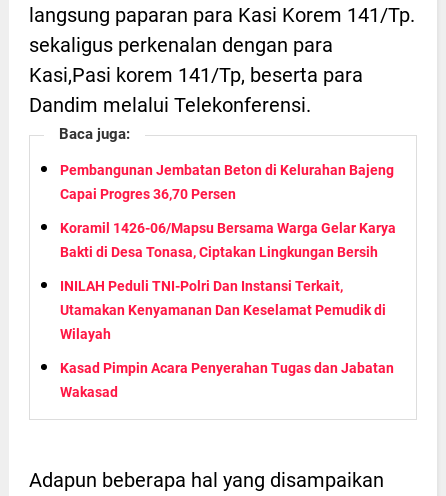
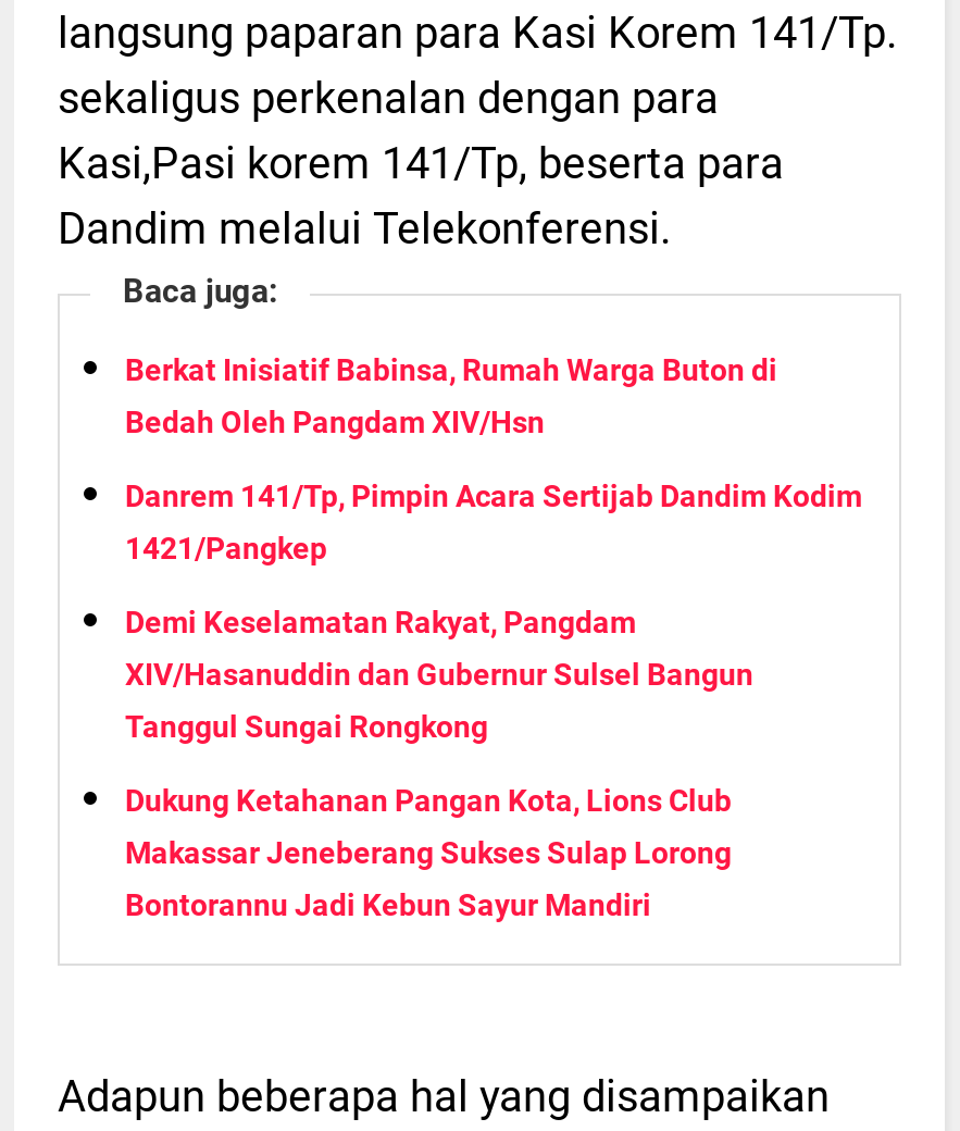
- Pembangunan Jembatan Beton di Kelurahan Bajeng
- Capai Progres 36,70 Persen
- Koramil 1426-06/Mapsu Bersama Warga Gelar Karya
- Bakti di Desa Tonasa, Ciptakan Lingkungan Bersih
- INILAH Peduli TNI-Polri Dan Instansi Terkait,
- Utamakan Kenyamanan Dan Keselamat Pemudik di
- Wilayah
- Kasad Pimpin Acara Penyerahan Tugas dan Jabatan
- Wakasad
+ Berkat Inisiatif Babinsa, Rumah Warga Buton di
+ Bedah Oleh Pangdam XIV/Hsn
+ Danrem 141/Tp, Pimpin Acara Sertijab Dandim Kodim
+ 1421/Pangkep
+ Demi Keselamatan Rakyat, Pangdam
+ XIV/Hasanuddin dan Gubernur Sulsel Bangun
+ Tanggul Sungai Rongkong
+ Dukung Ketahanan Pangan Kota, Lions Club
+ Makassar Jeneberang Sukses Sulap Lorong
+ Bontorannu Jadi Kebun Sayur Mandiri
